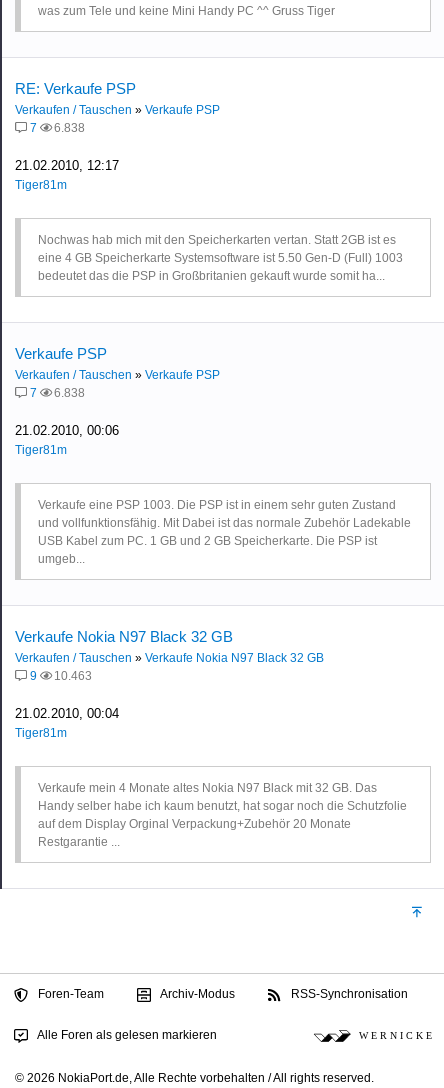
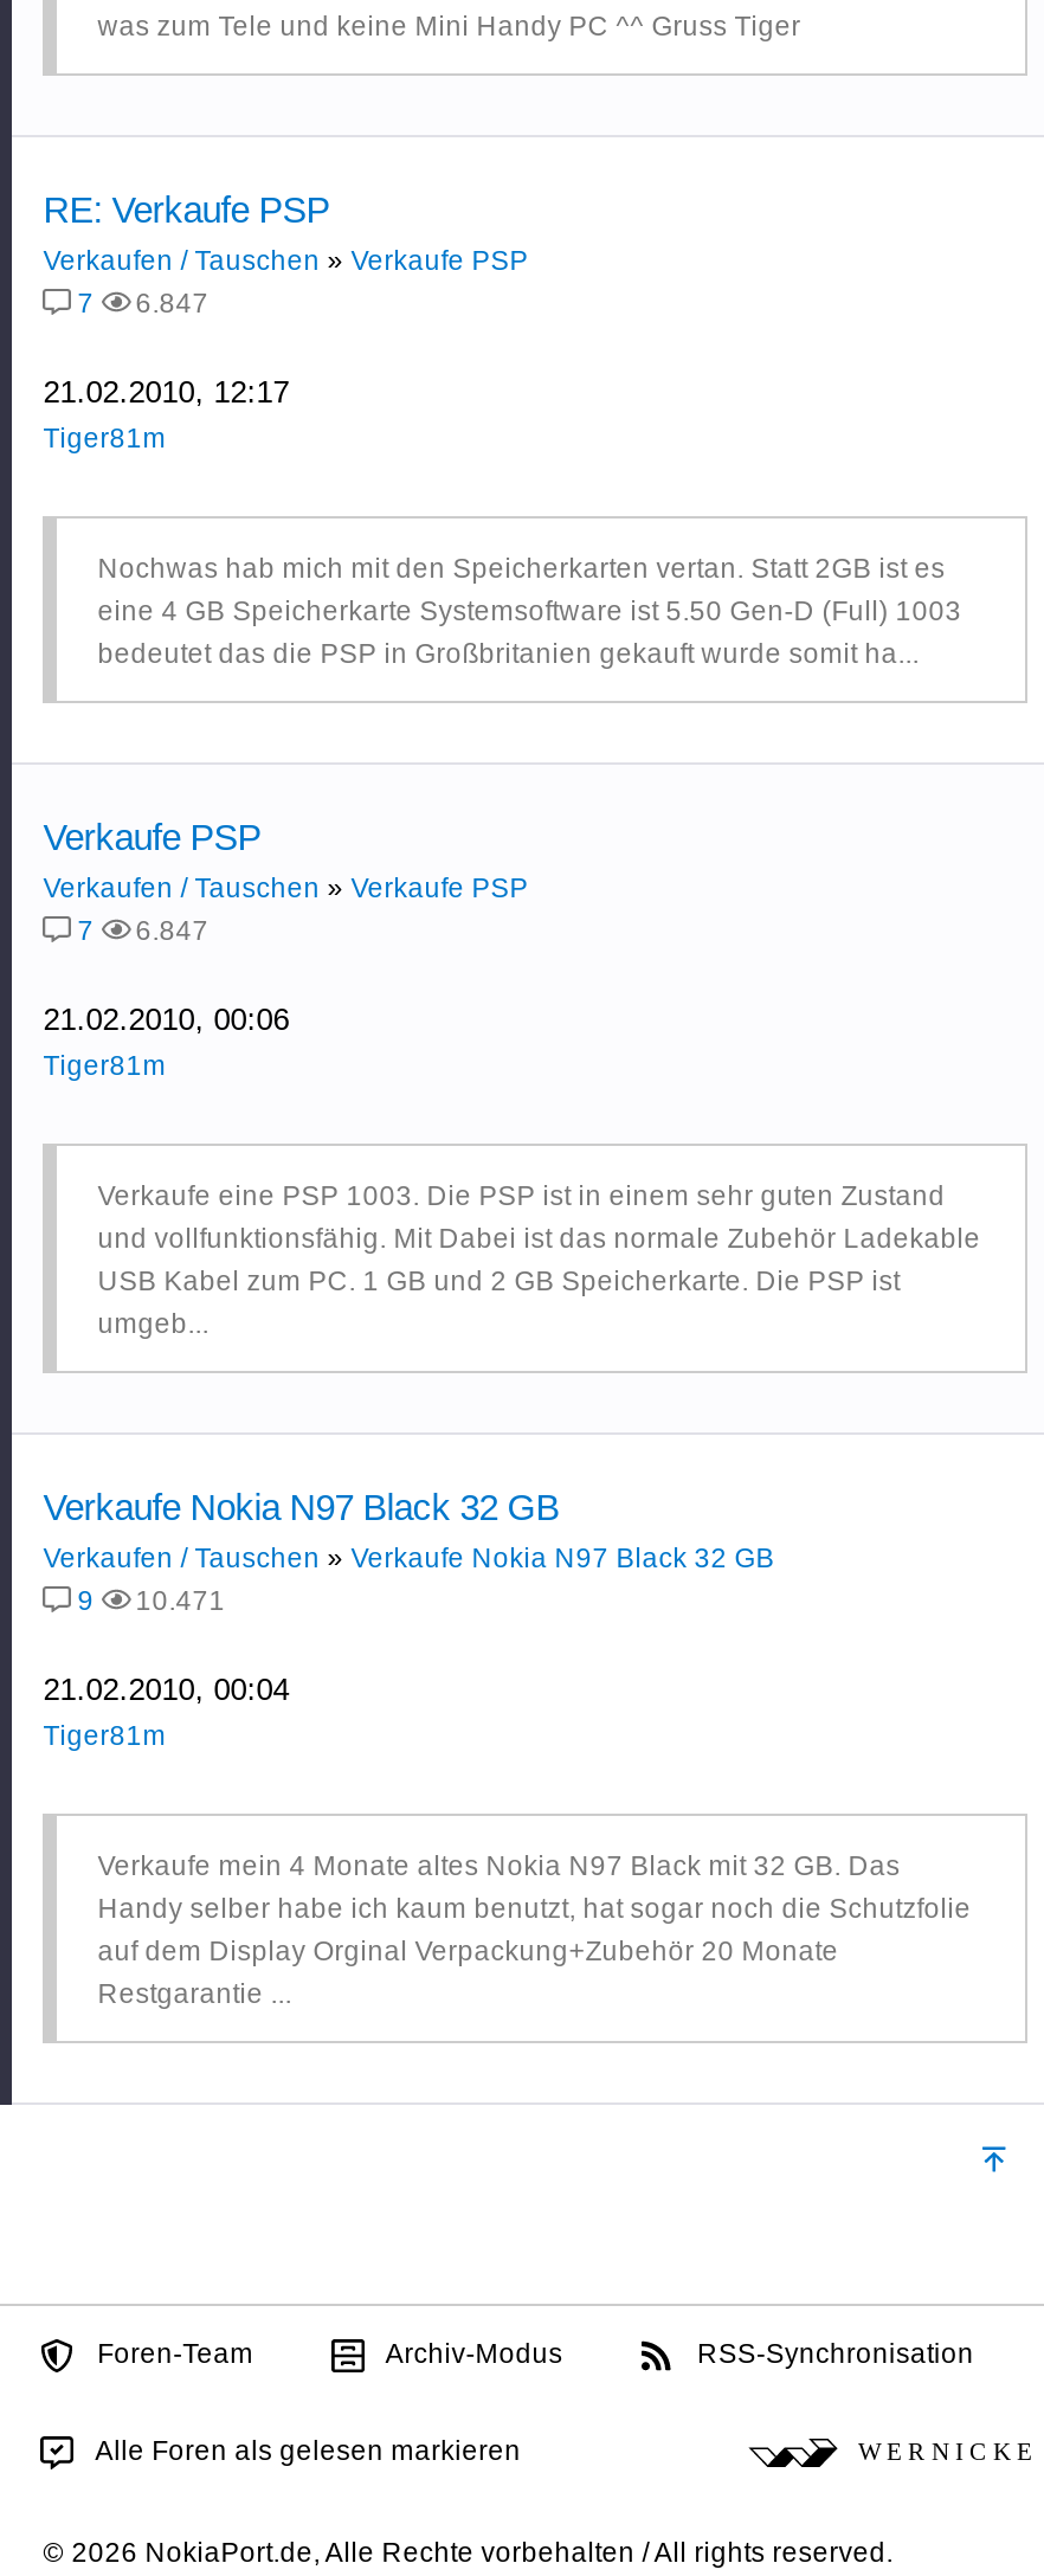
- 7 6.838
+ 7 6.847

- 7 6.838
+ 7 6.847

- 9 10.463
+ 9 10.471
